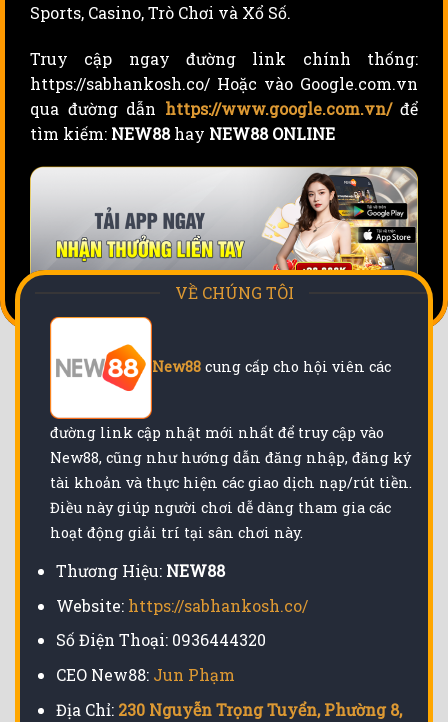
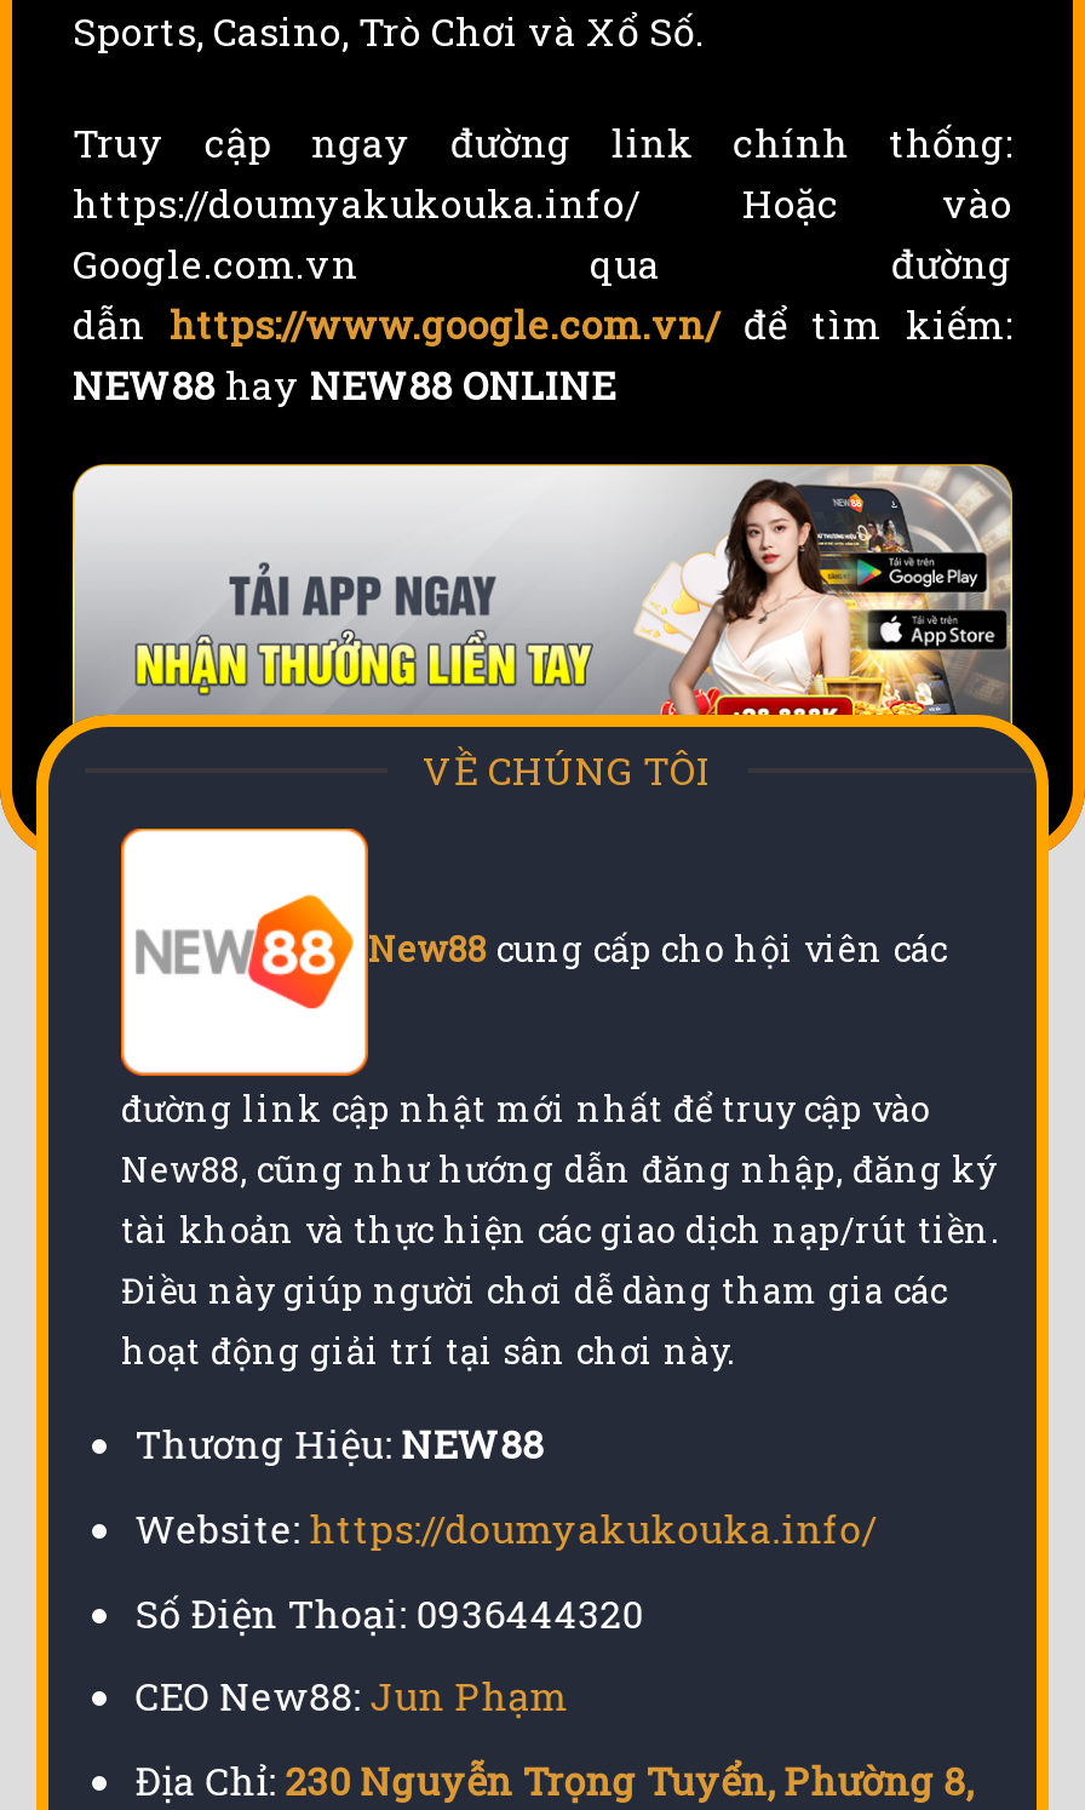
- https://sabhankosh.co/ Hoặc vào Google.com.vn
- qua đường dẫn https://www.google.com.vn/ để
- tìm kiếm: NEW88 hay NEW88 ONLINE
+ https://doumyakukouka.info/ Hoặc vào
+ Google.com.vn qua đường
+ dẫn https://www.google.com.vn/ để tìm kiếm:
+ NEW88 hay NEW88 ONLINE

- Website: https://sabhankosh.co/
+ Website: https://doumyakukouka.info/
